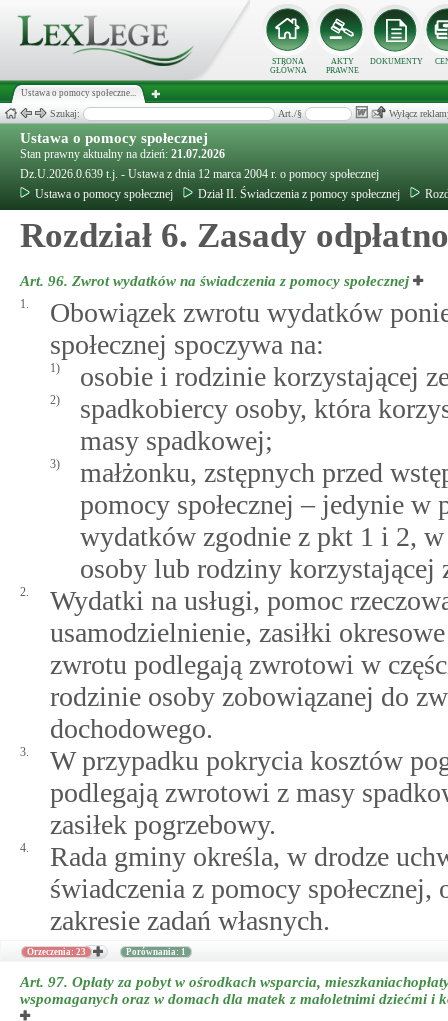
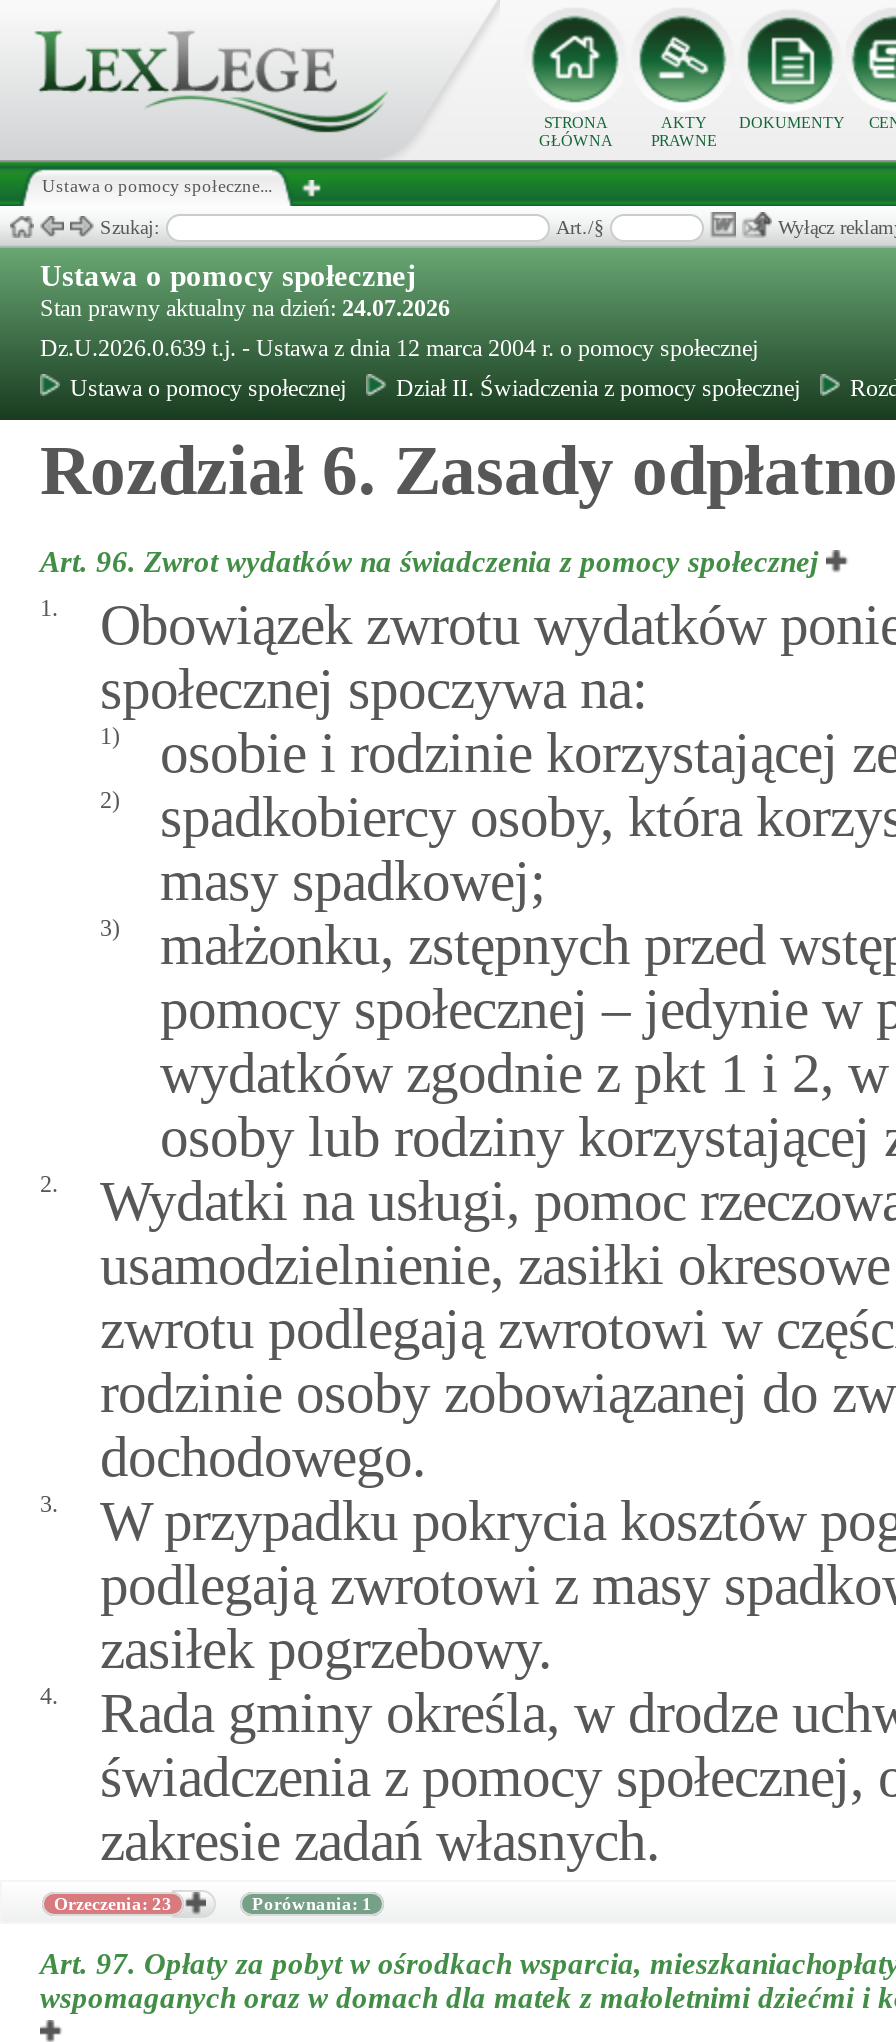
- Stan prawny aktualny na dzień: 21.07.2026
+ Stan prawny aktualny na dzień: 24.07.2026
